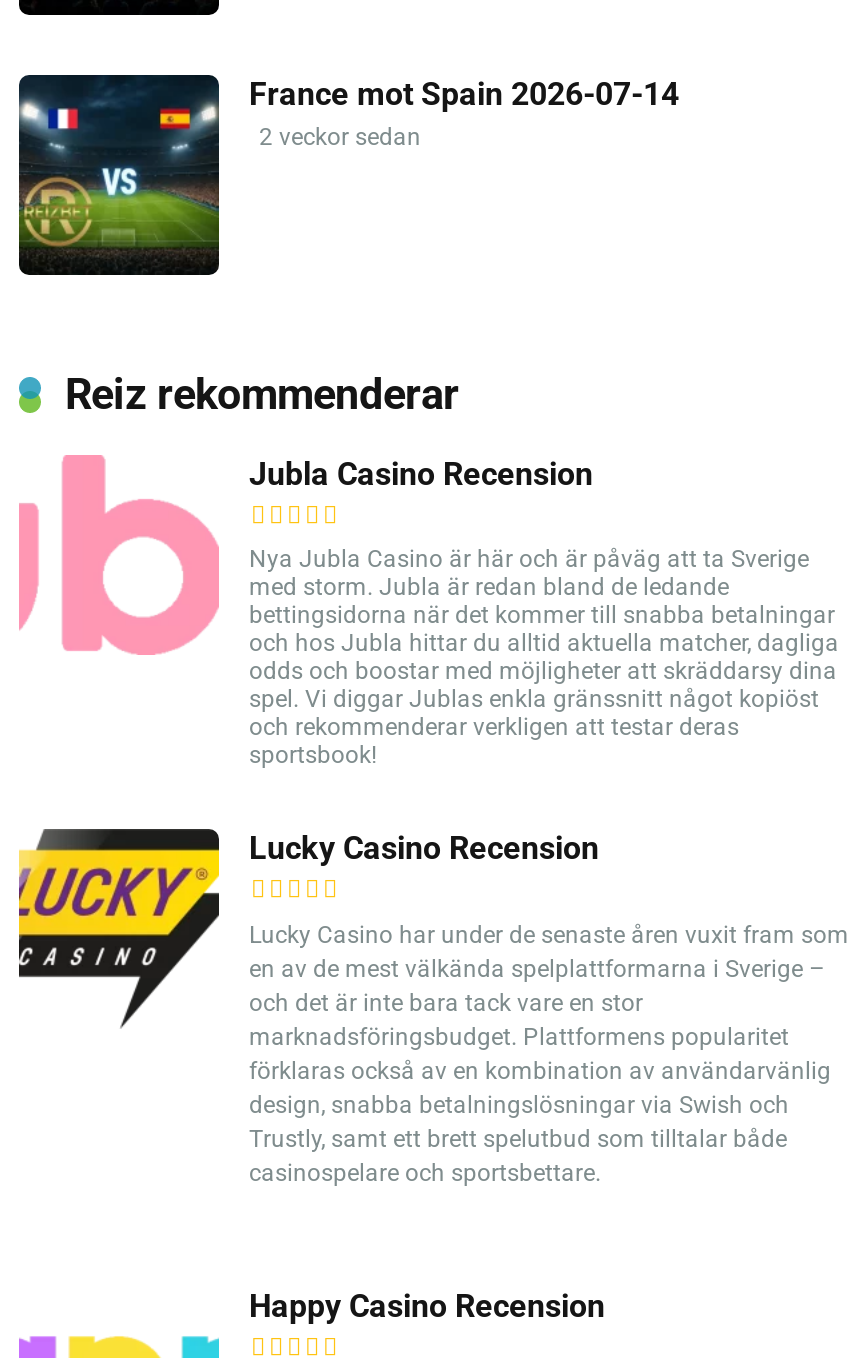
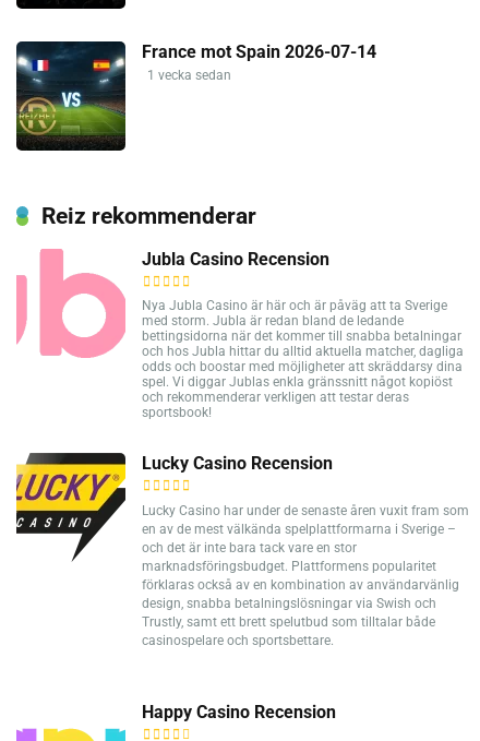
- 2 veckor sedan
+ 1 vecka sedan
